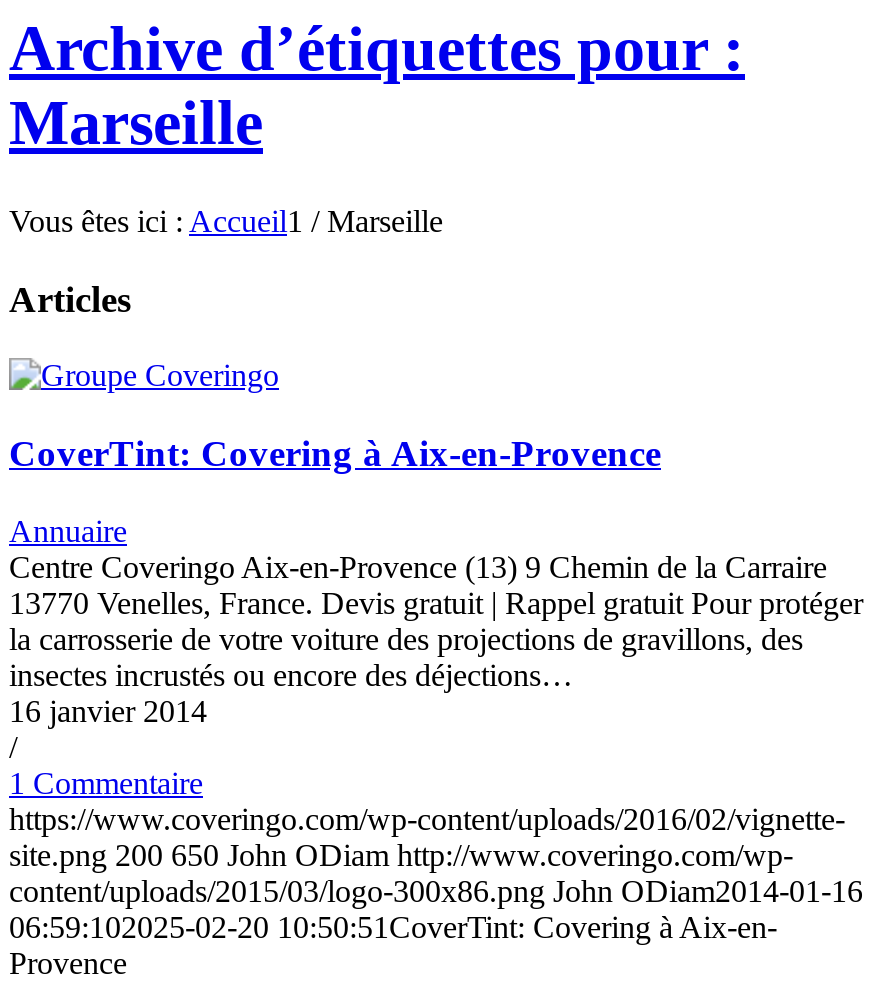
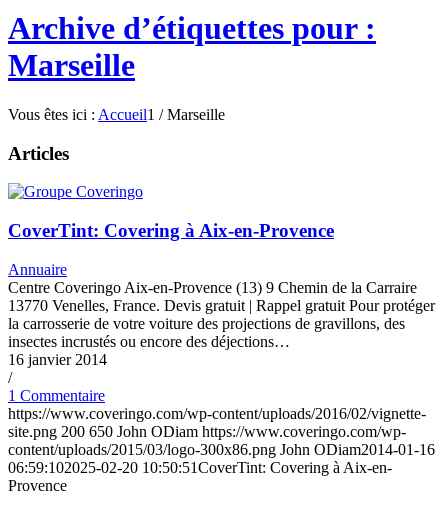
- site.png 200 650 John ODiam http://www.coveringo.com/wp-
+ site.png 200 650 John ODiam https://www.coveringo.com/wp-
